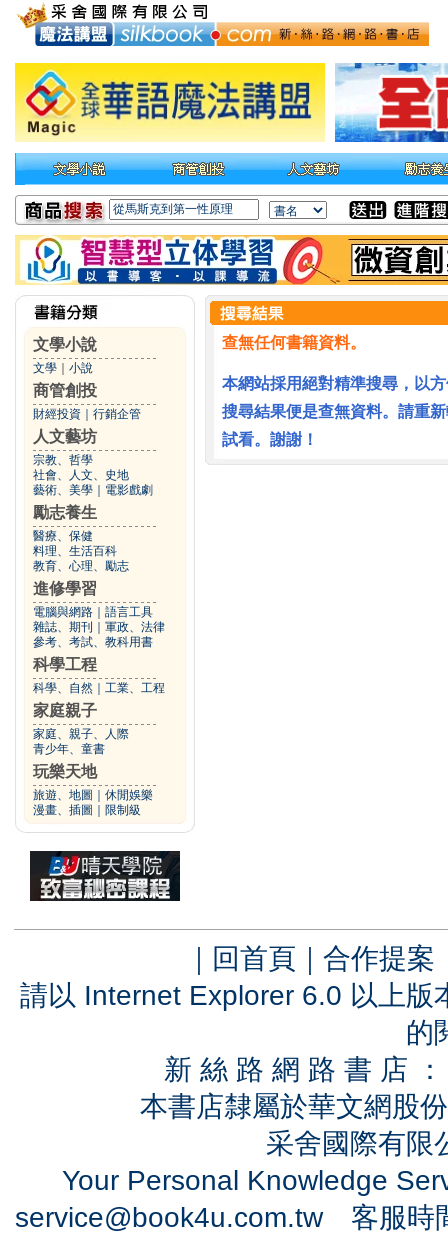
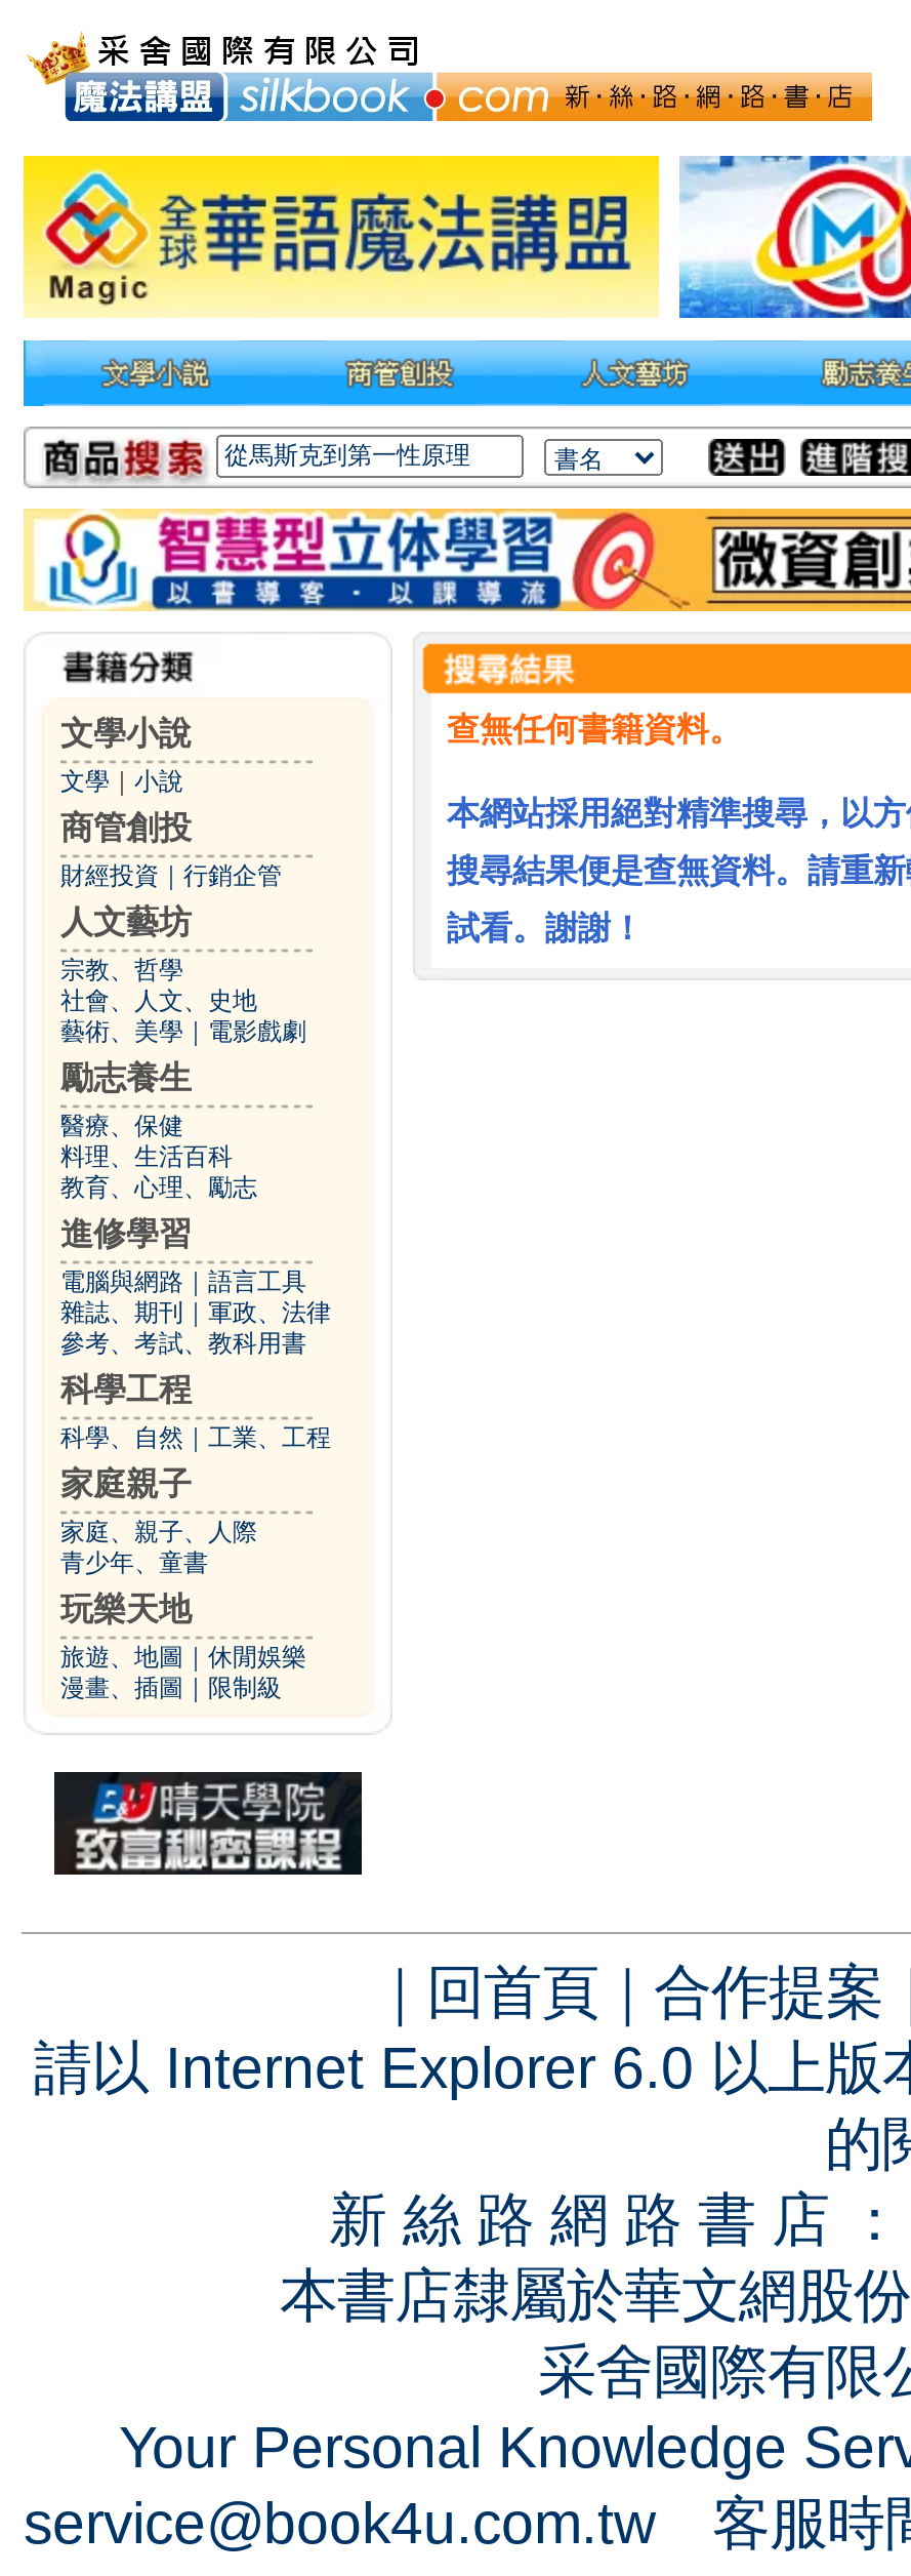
- [image]
+ [image]
